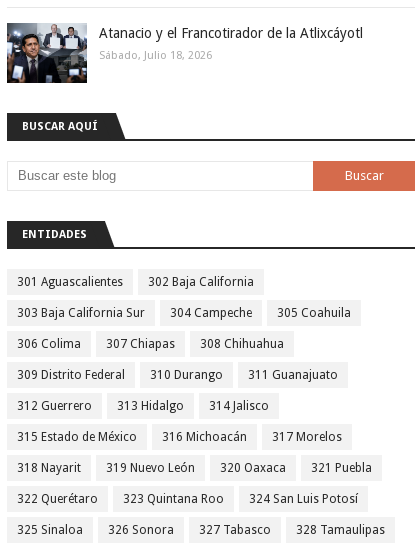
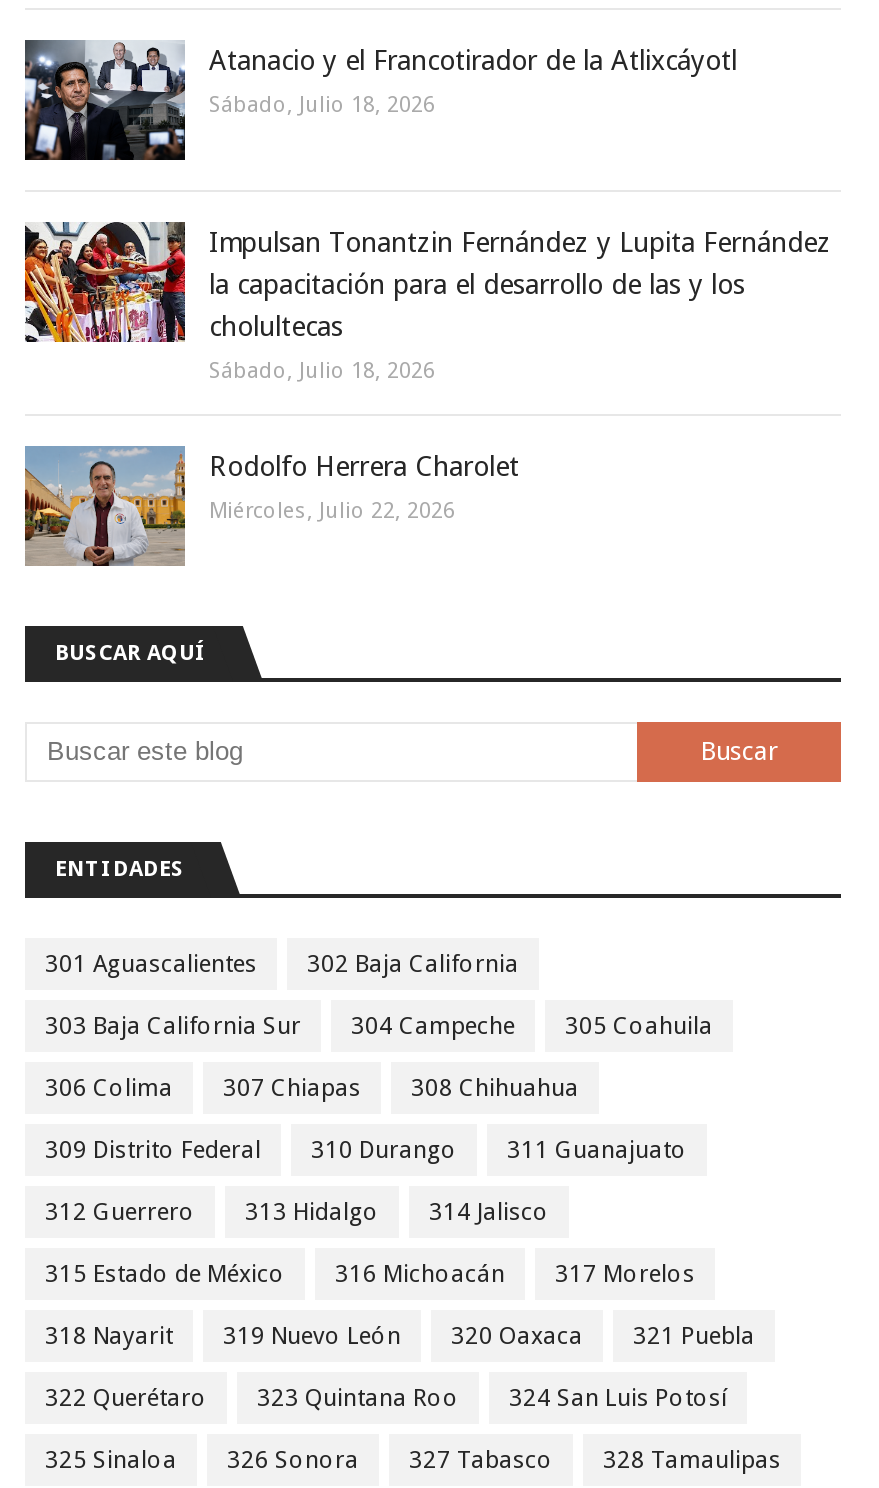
+ [image]
+ Impulsan Tonantzin Fernández y Lupita Fernández
+ la capacitación para el desarrollo de las y los
+ cholultecas
+ Sábado, Julio 18, 2026
+ Rodolfo Herrera Charolet
+ Miércoles, Julio 22, 2026

+ [image]
